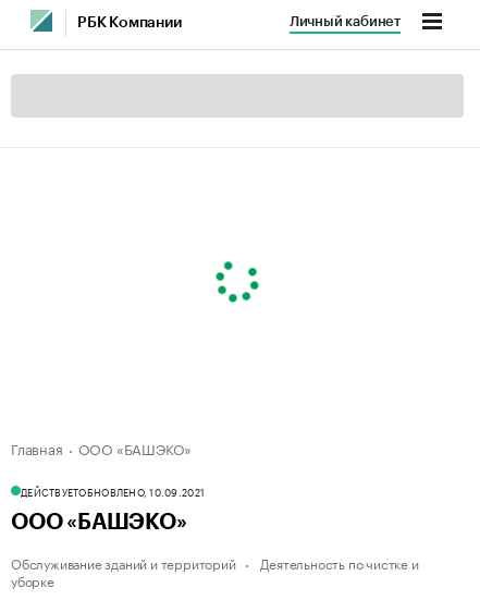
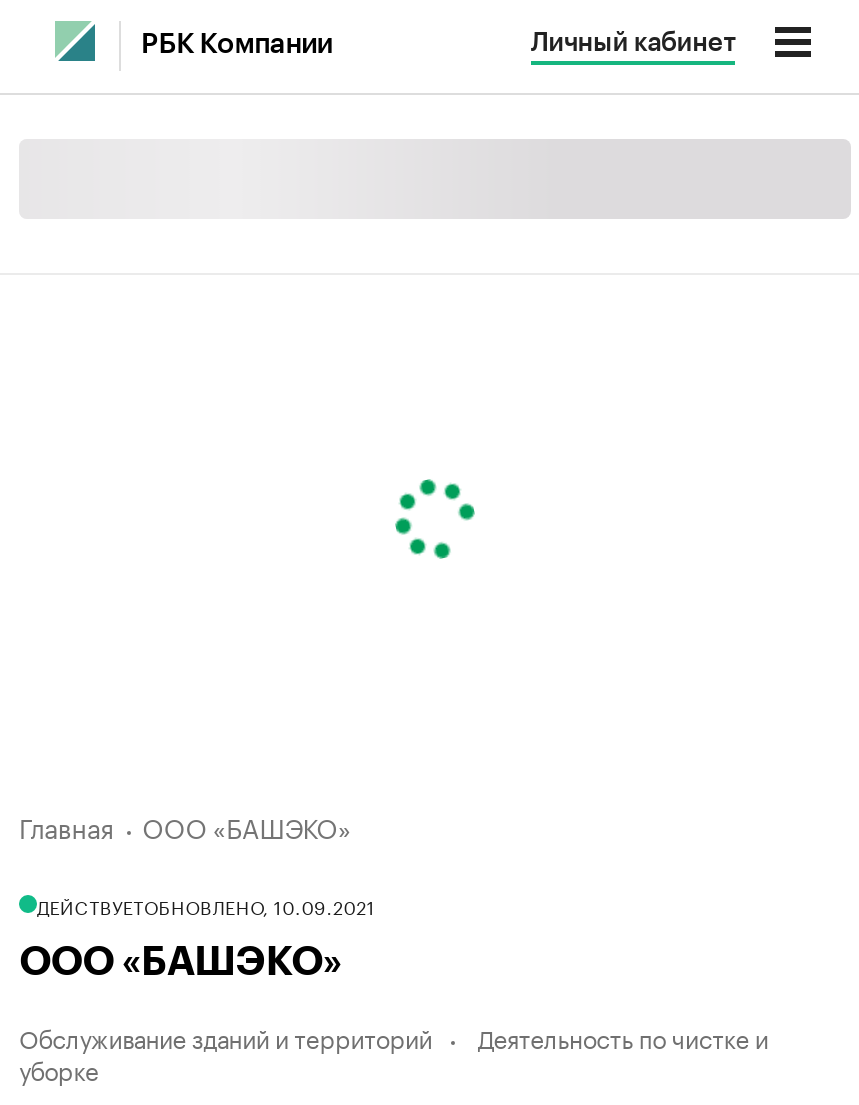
- [image]
+ [image]
